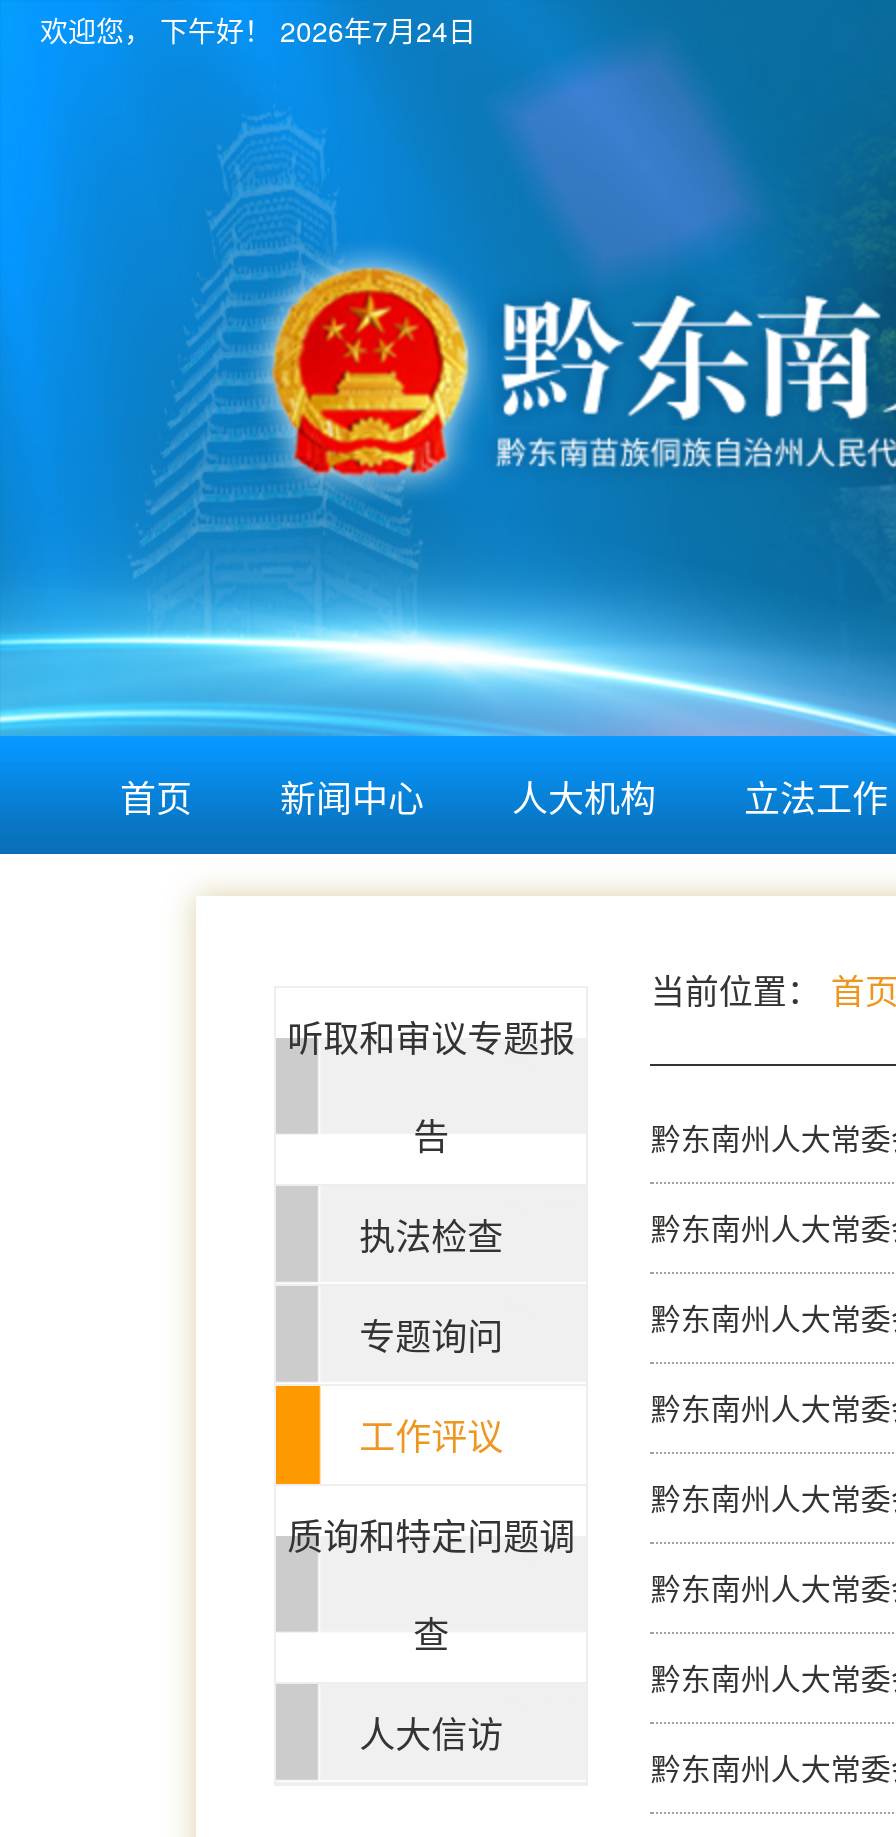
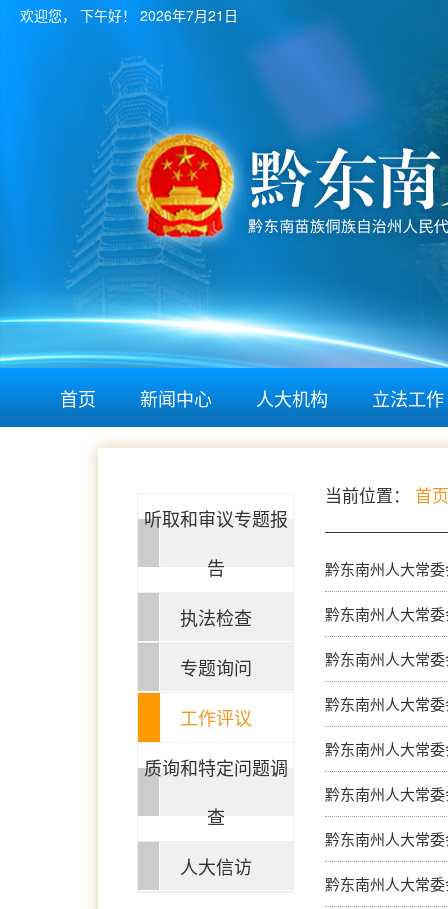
- 欢迎您，下午好！2026年7月24日
+ 欢迎您，下午好！2026年7月21日
